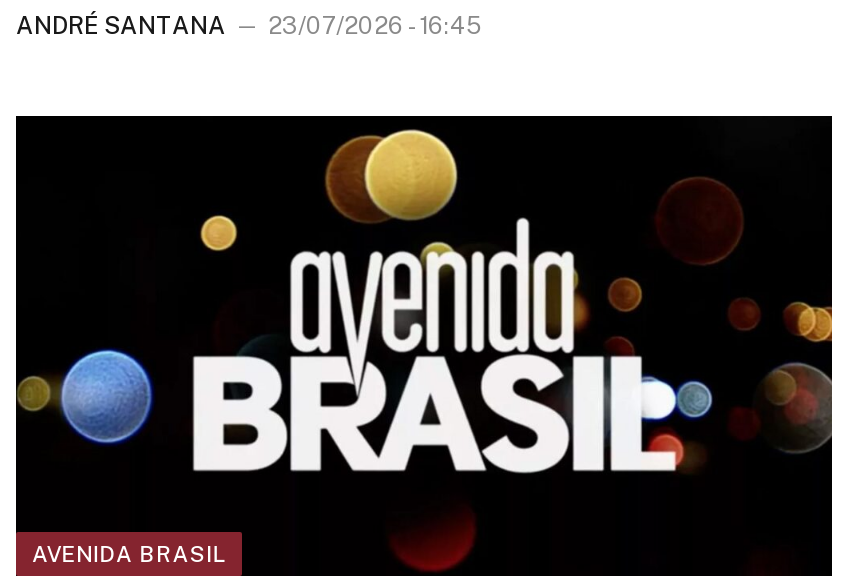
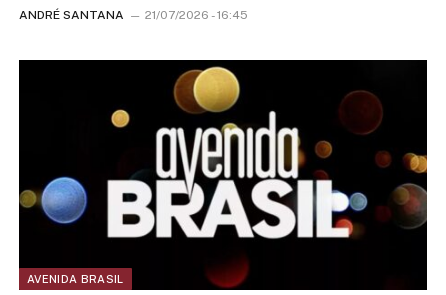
- ANDRÉ SANTANA 23/07/2026 - 16:45
+ ANDRÉ SANTANA 21/07/2026 - 16:45
